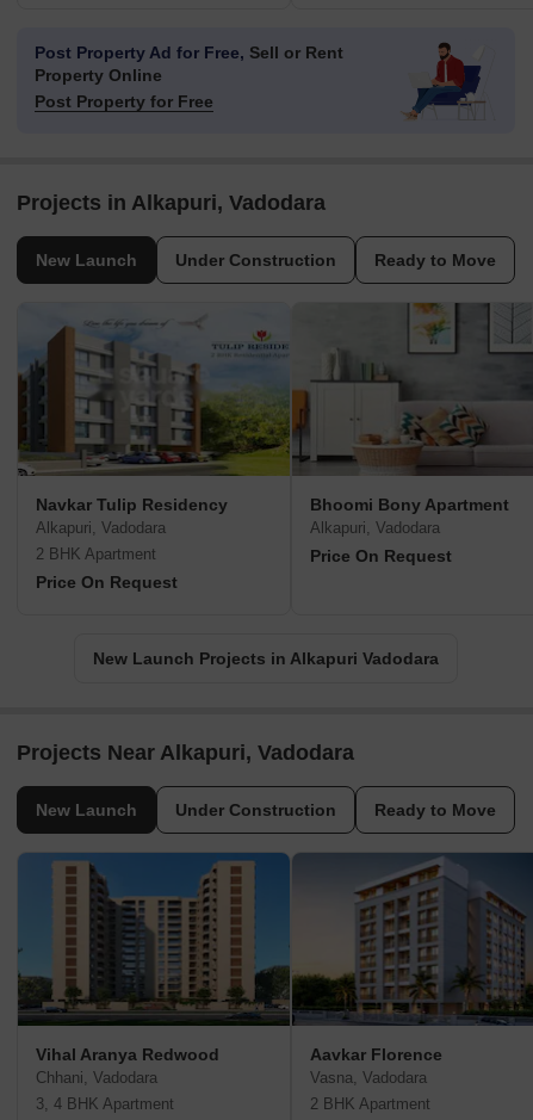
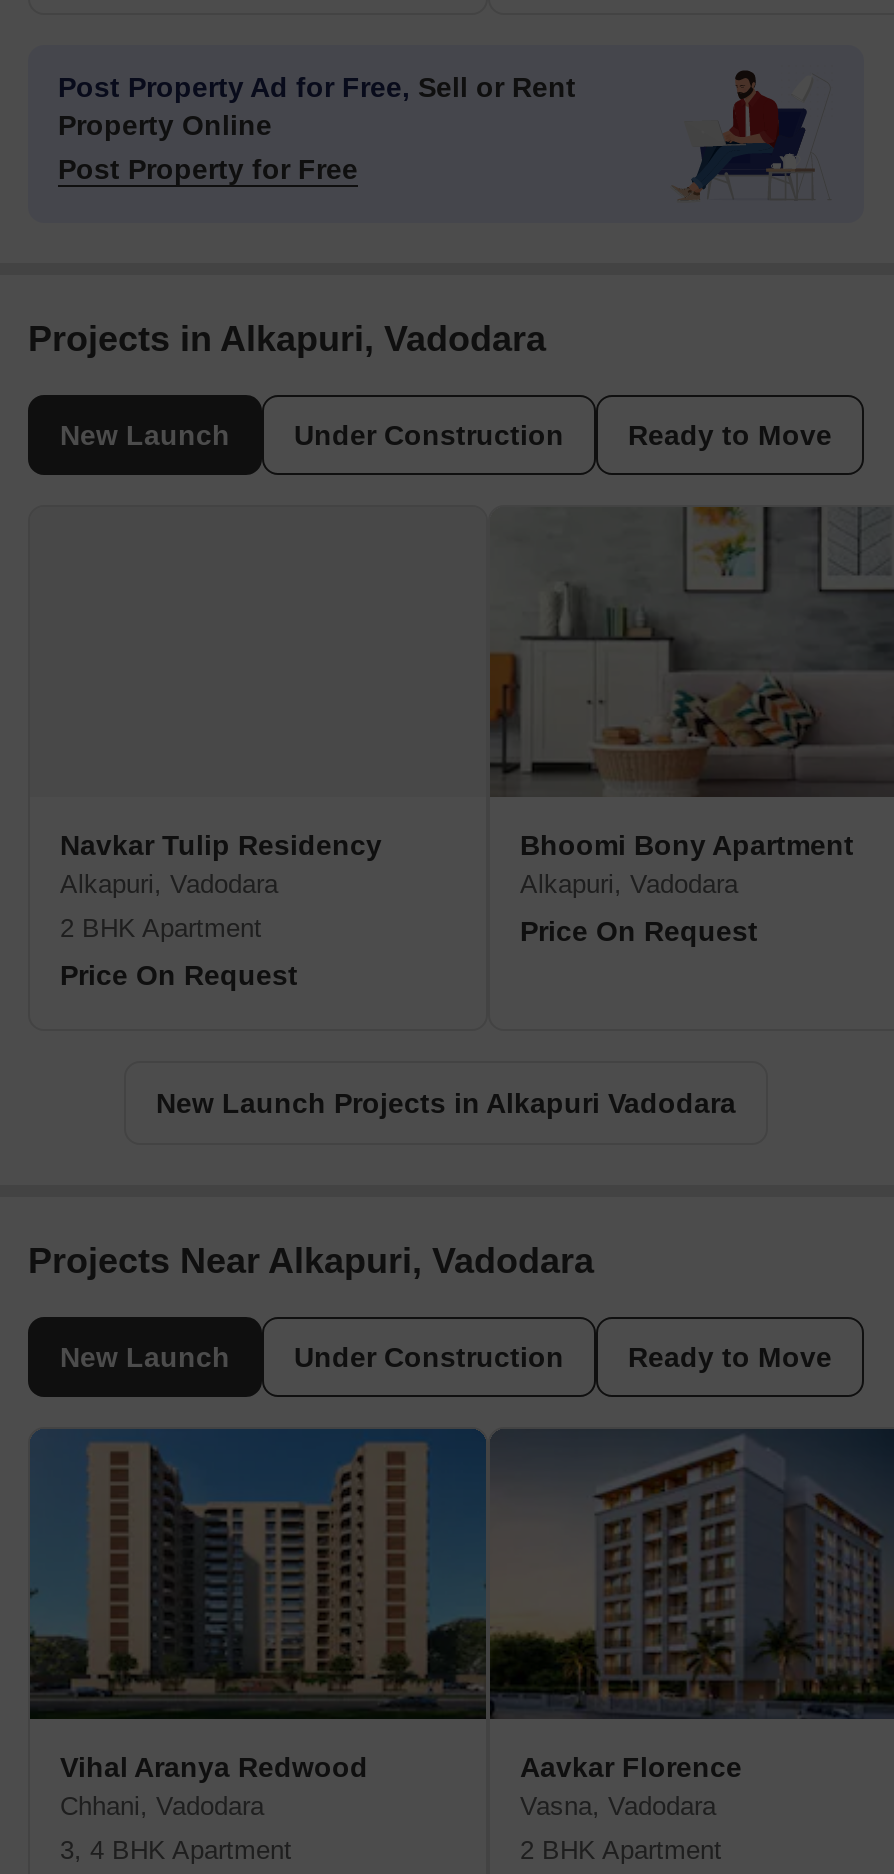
- [image]
